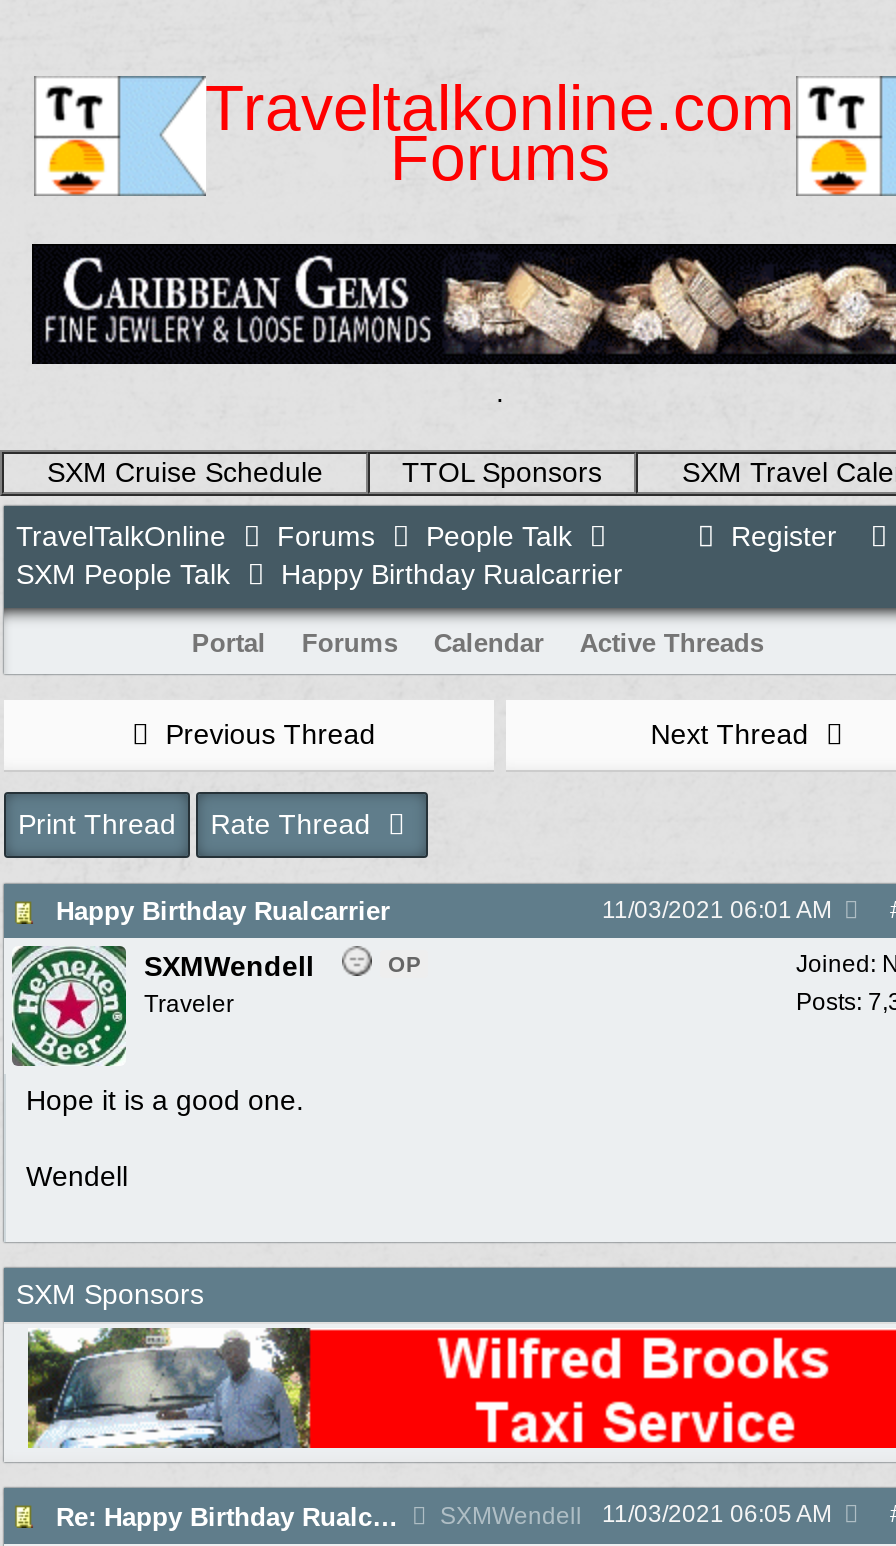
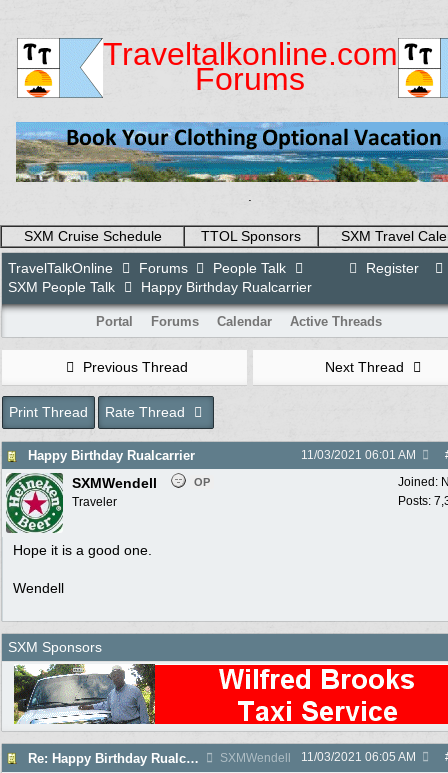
- [image]
+ [image]
